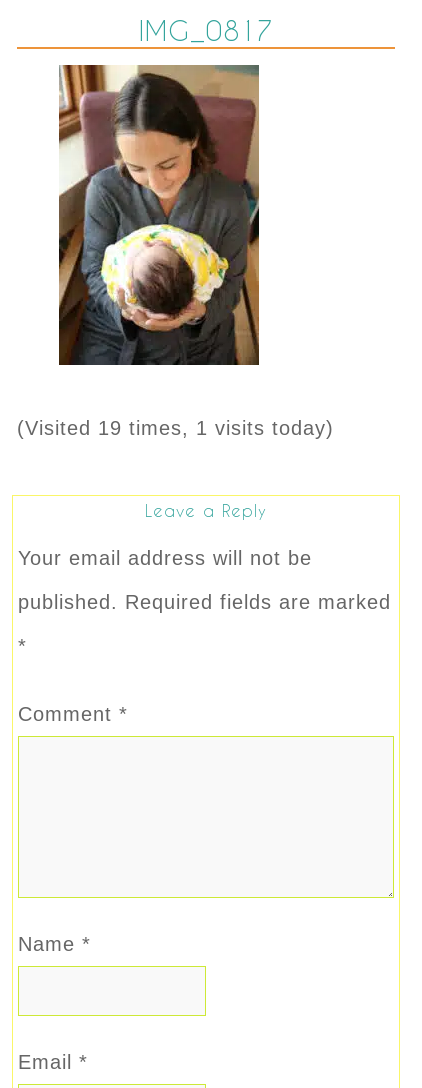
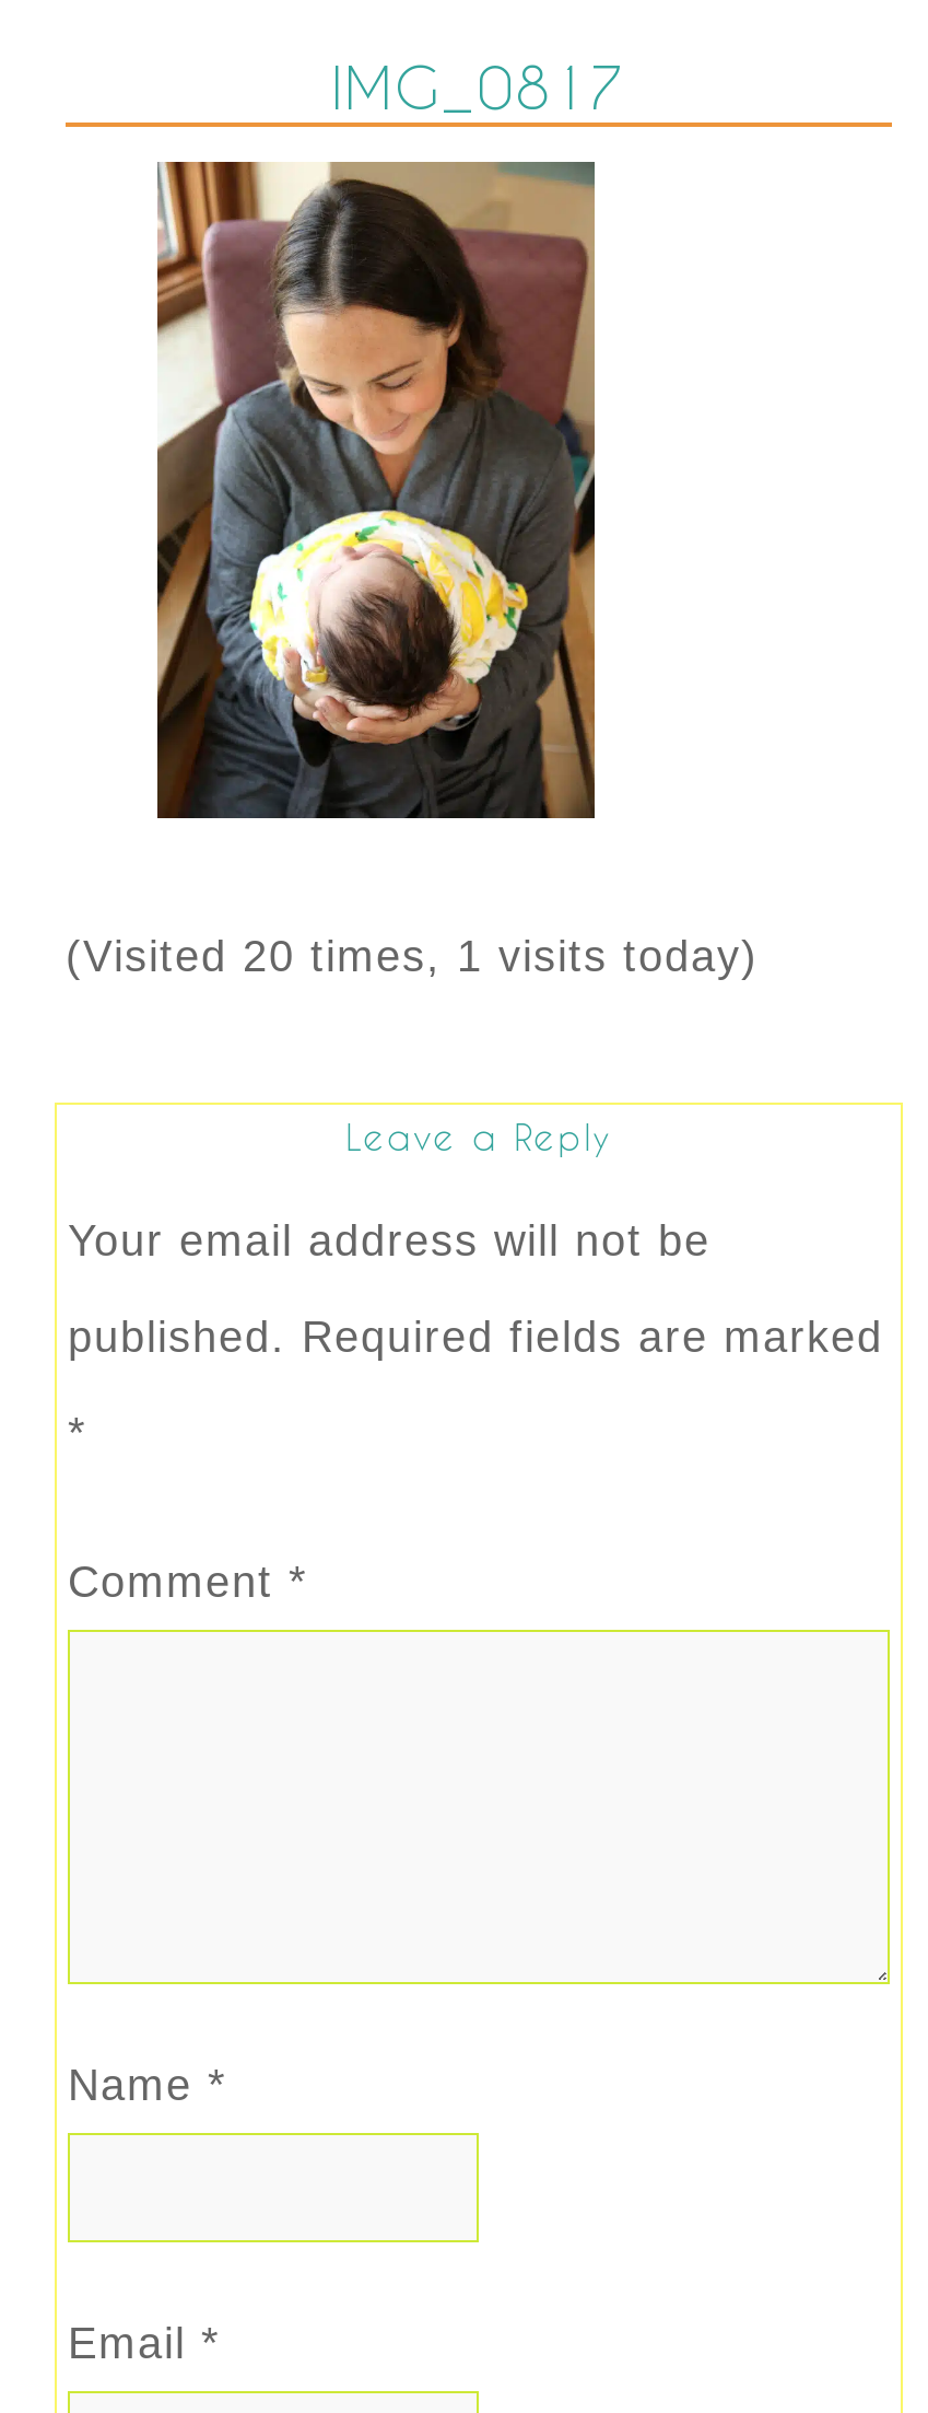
- (Visited 19 times, 1 visits today)
+ (Visited 20 times, 1 visits today)
